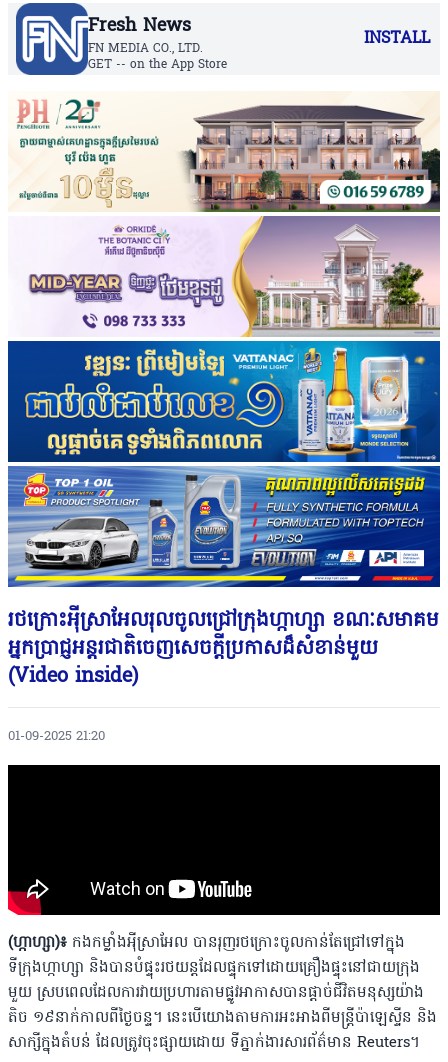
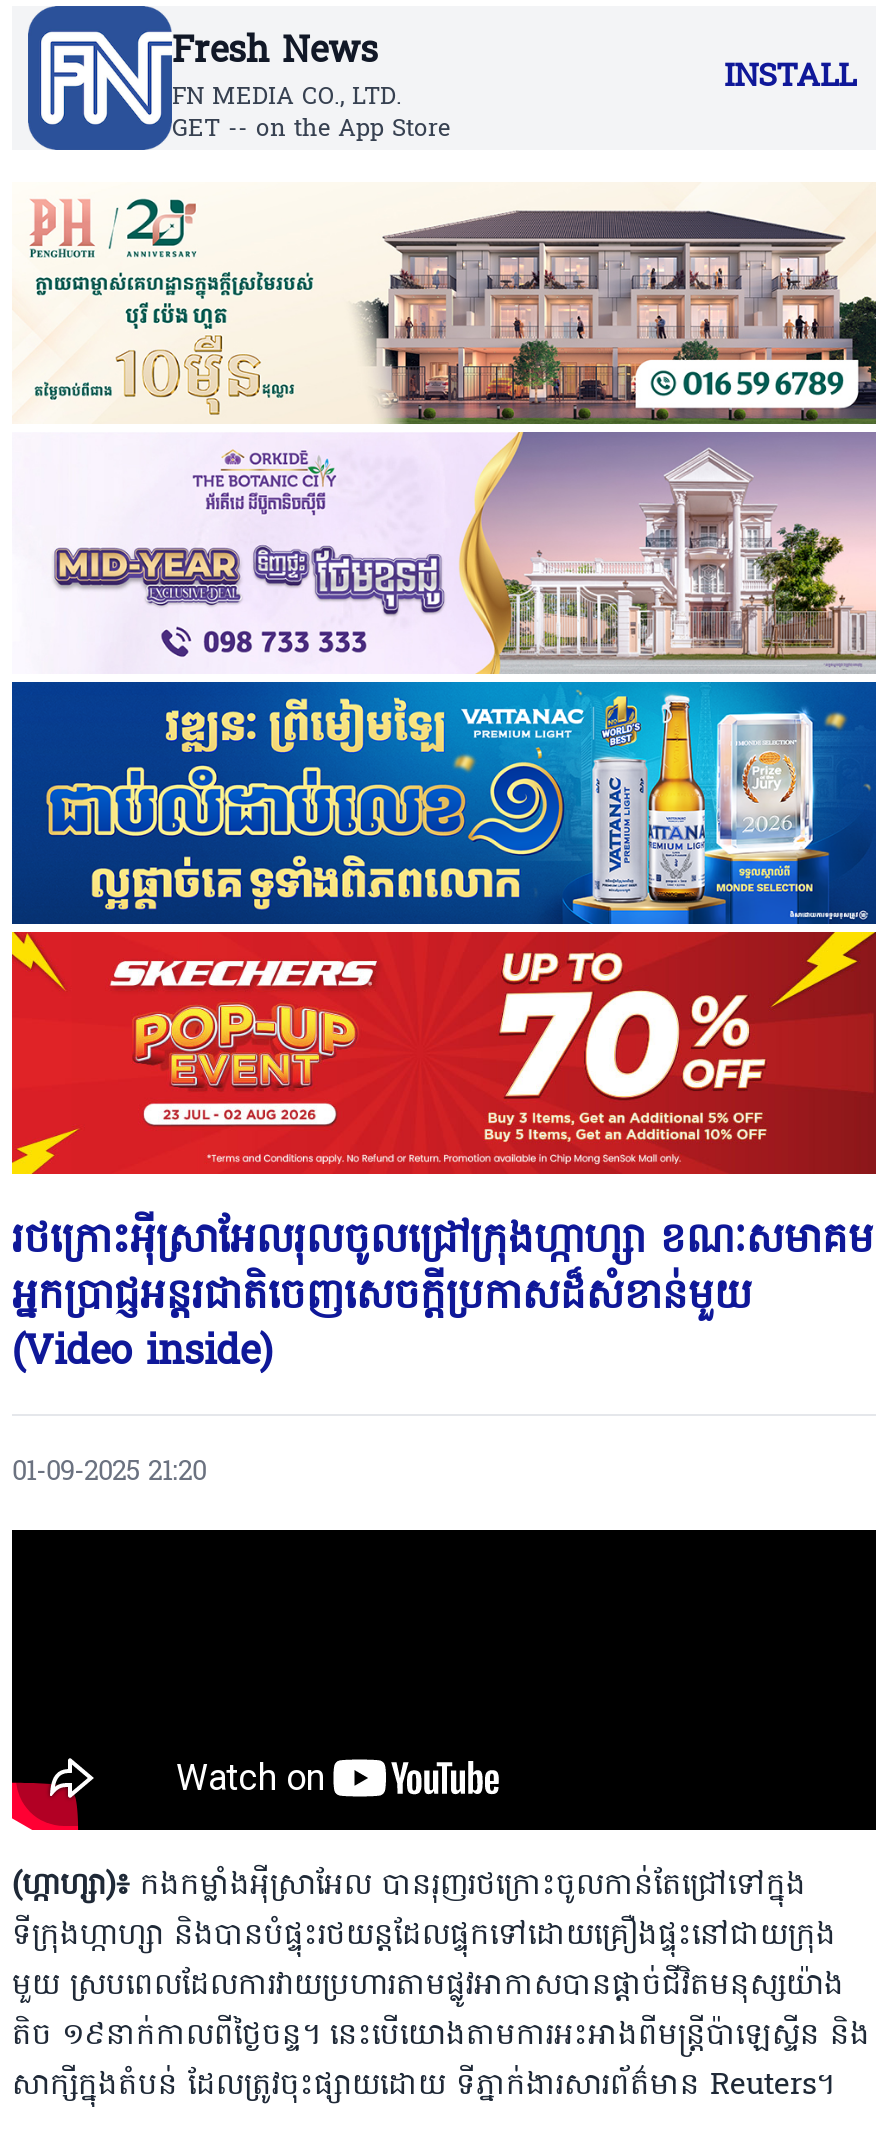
- [image]
+ [image]
